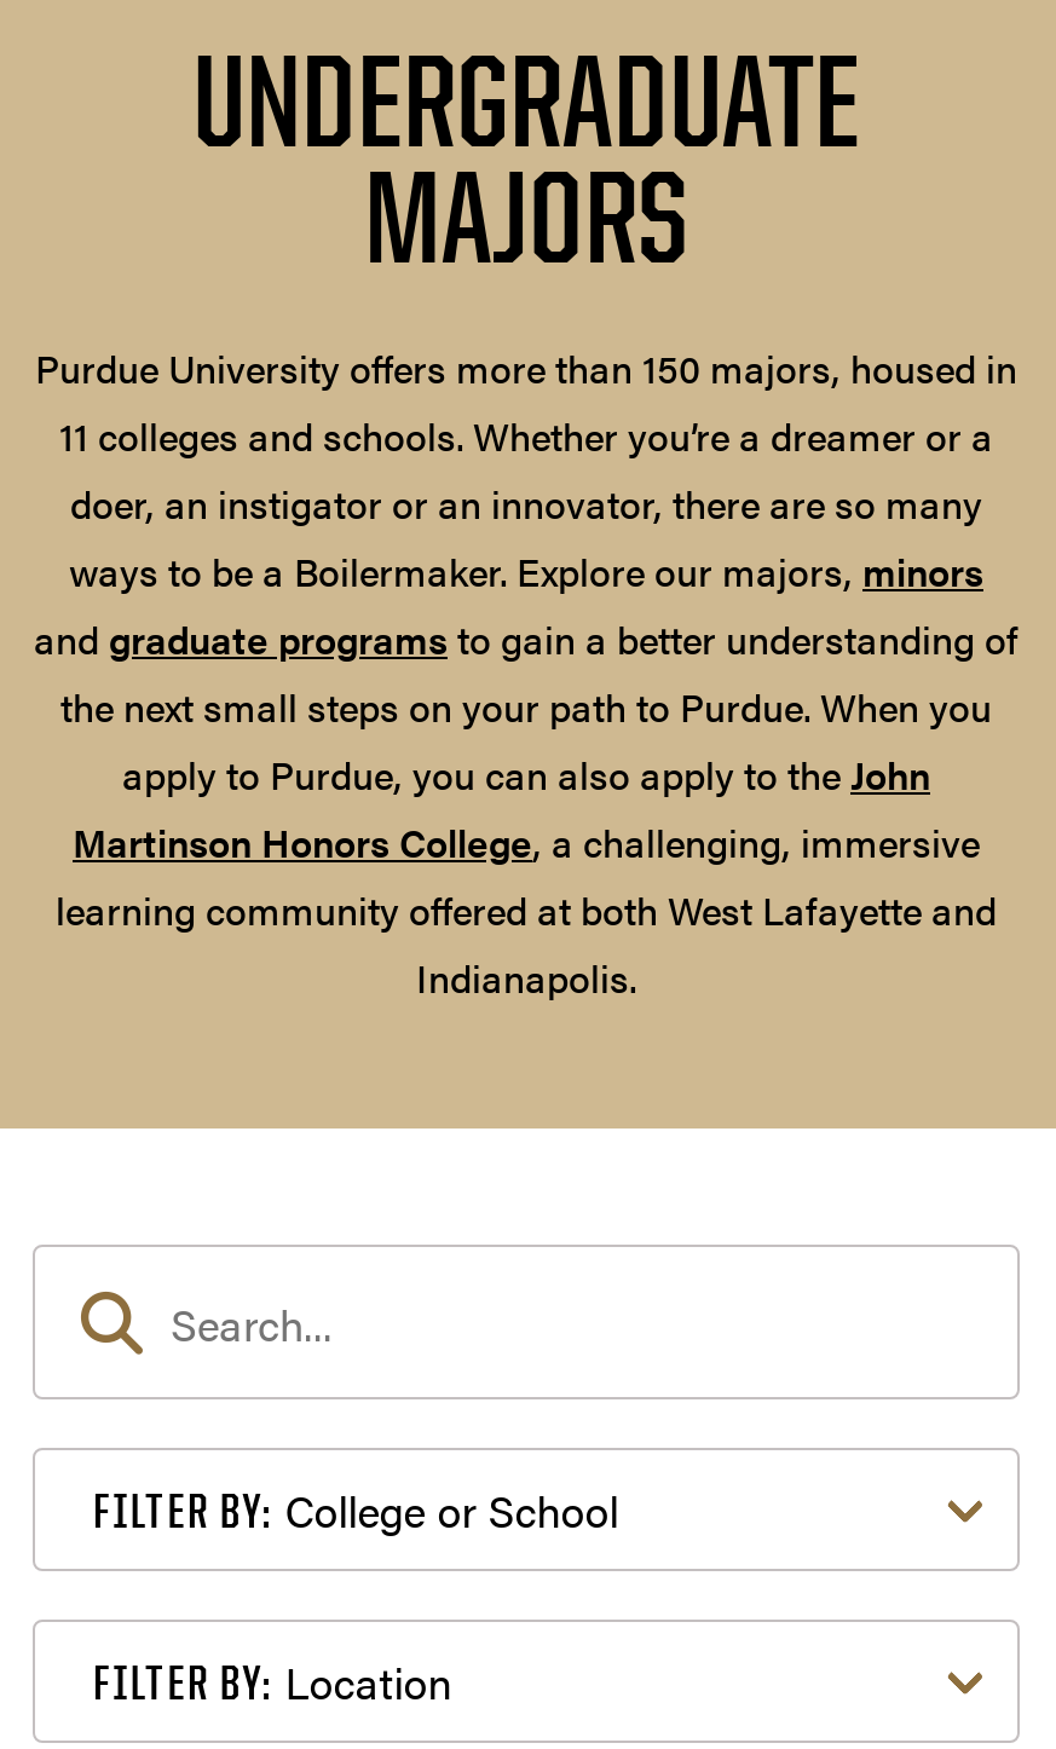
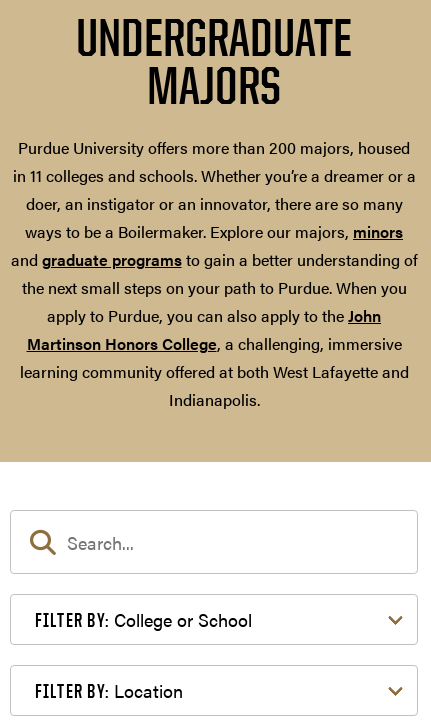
- Purdue University offers more than 150 majors, housed in
- 11 colleges and schools. Whether you’re a dreamer or a
+ Purdue University offers more than 200 majors, housed
+ in 11 colleges and schools. Whether you’re a dreamer or a
